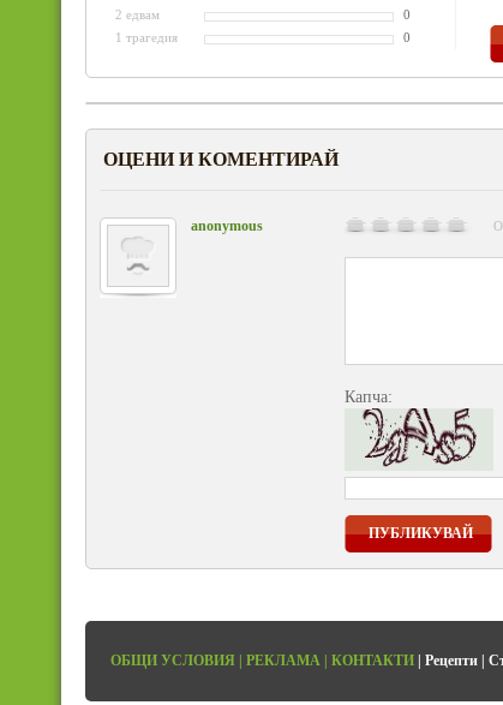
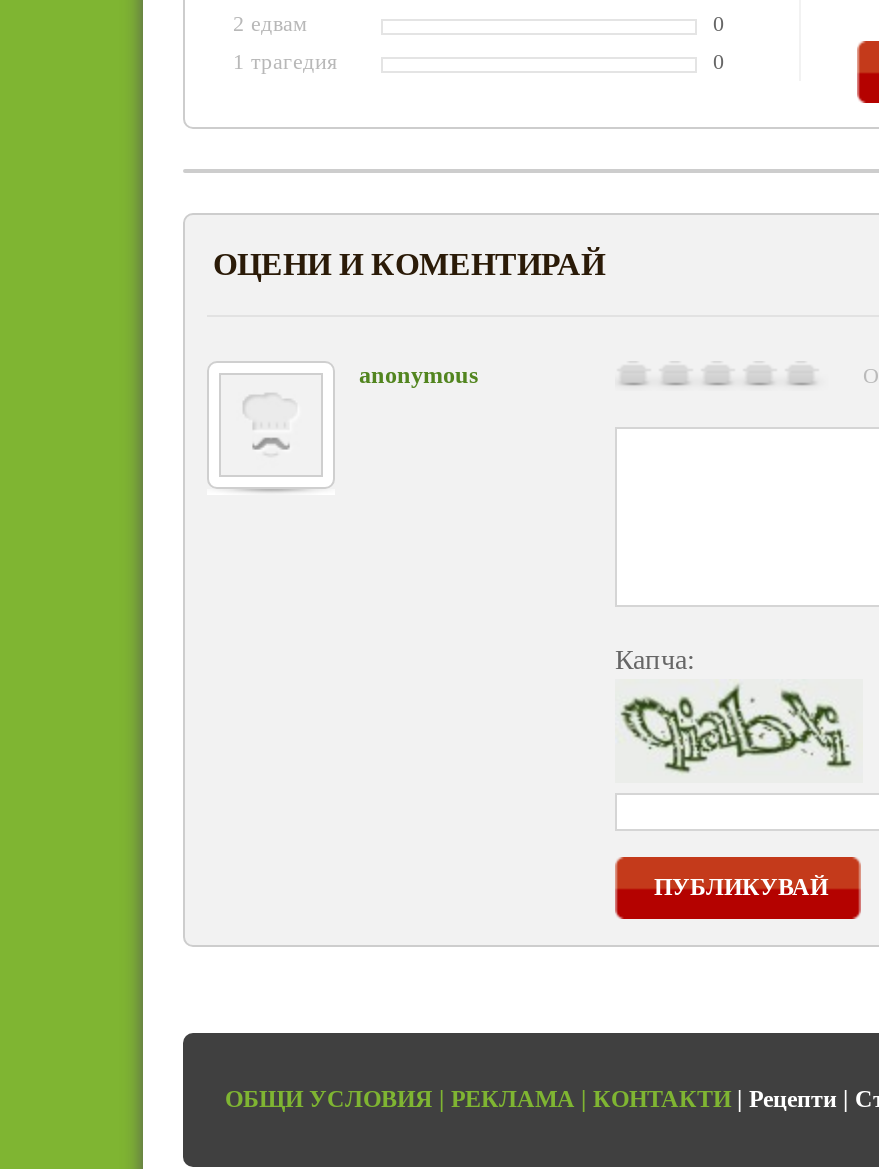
- [image]
+ [image]
